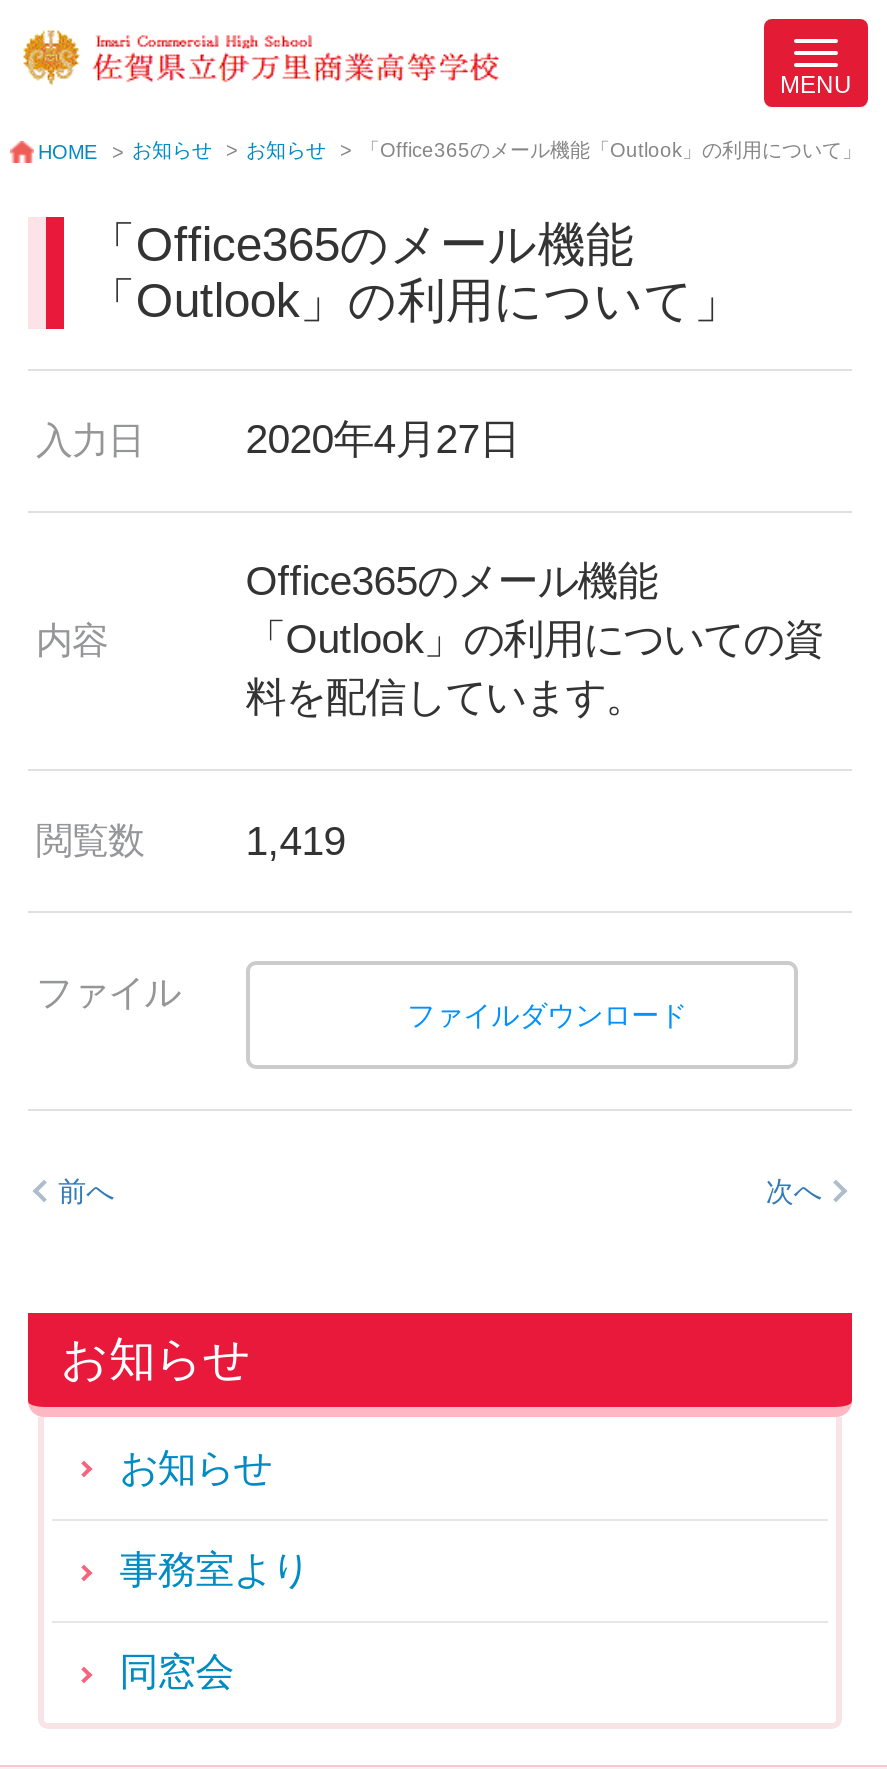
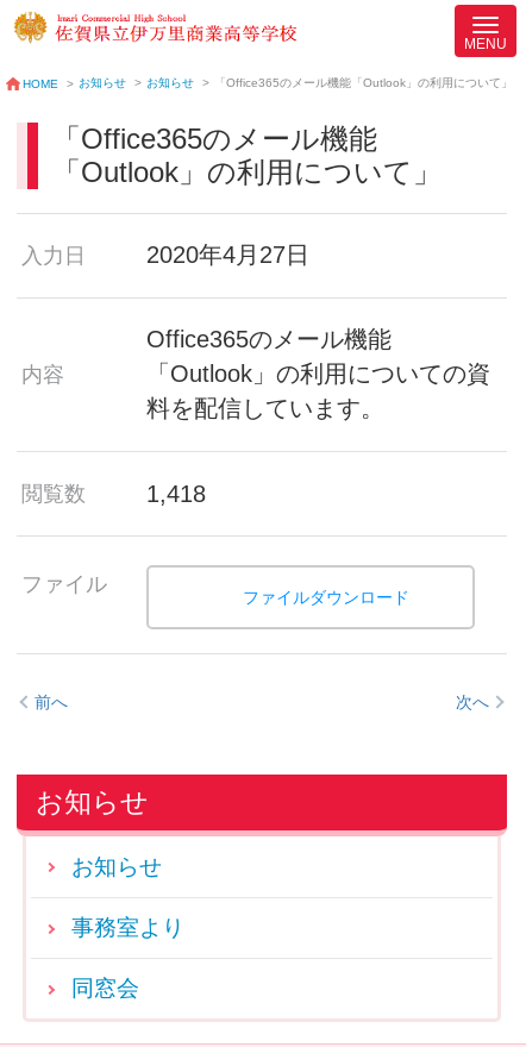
- 1,419
+ 1,418
